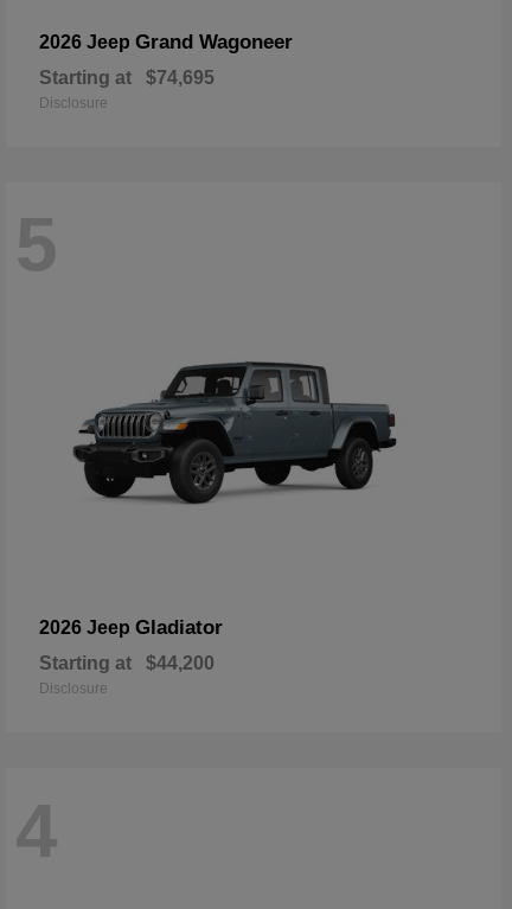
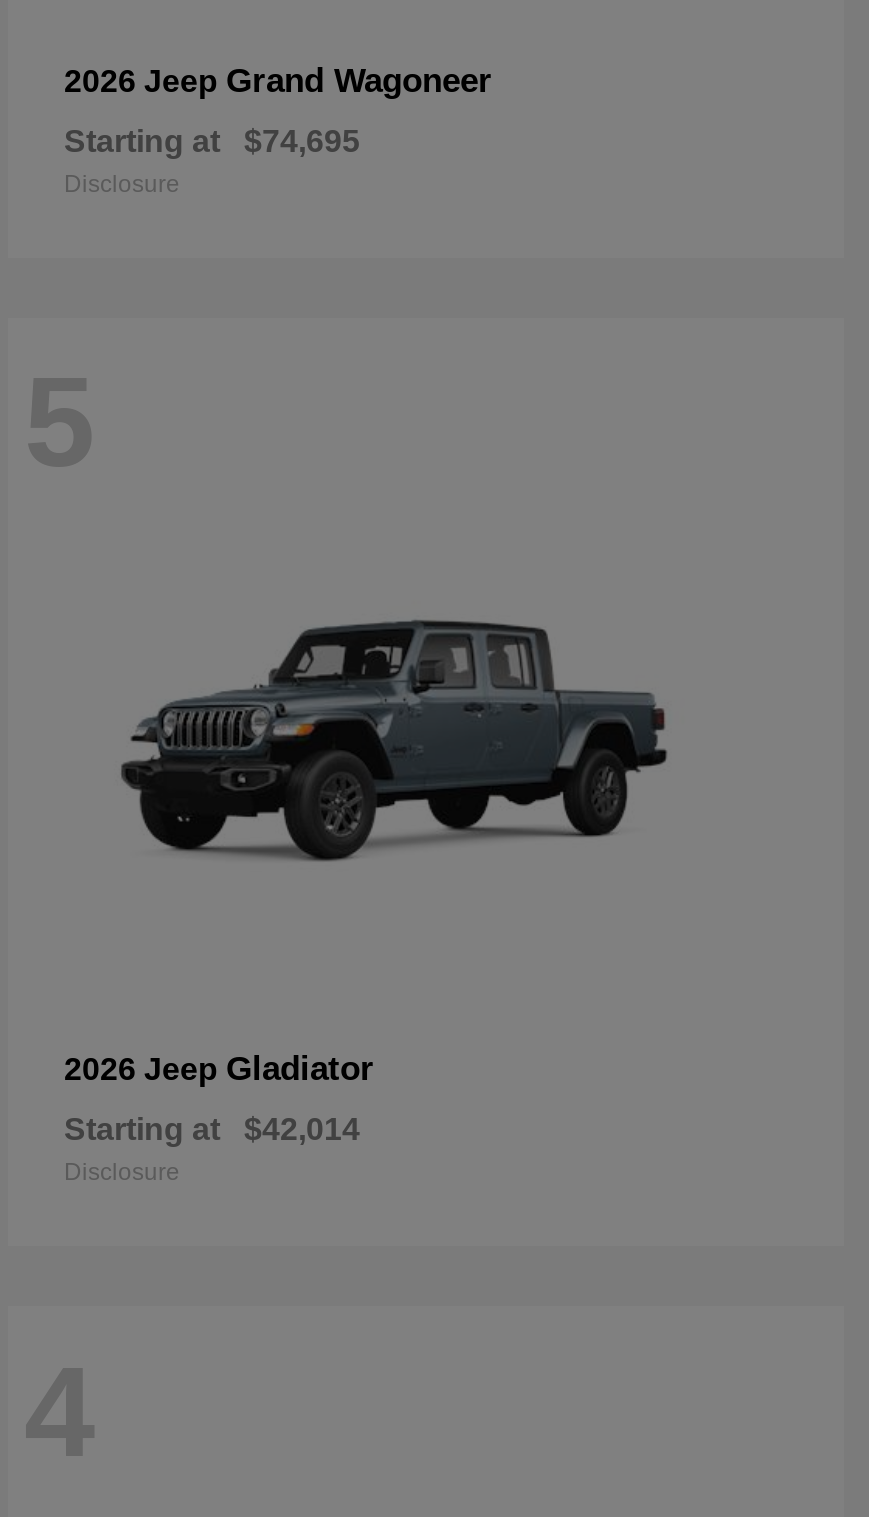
- Starting at $44,200
+ Starting at $42,014
